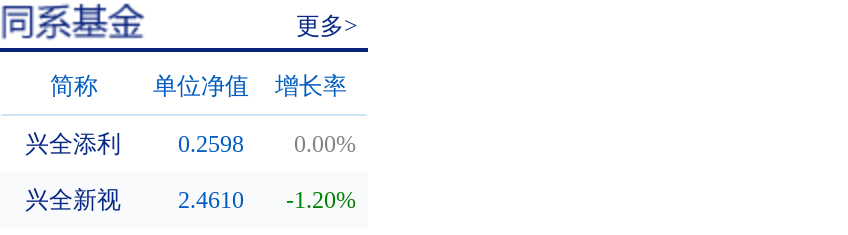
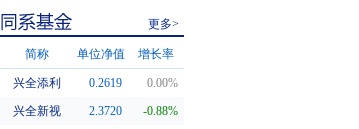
- 0.2598 0.00%
+ 0.2619 0.00%

- 2.4610
+ 2.3720

- -1.20%
+ -0.88%
